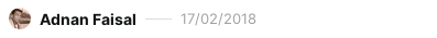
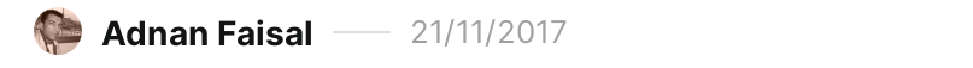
- 17/02/2018
+ 21/11/2017
